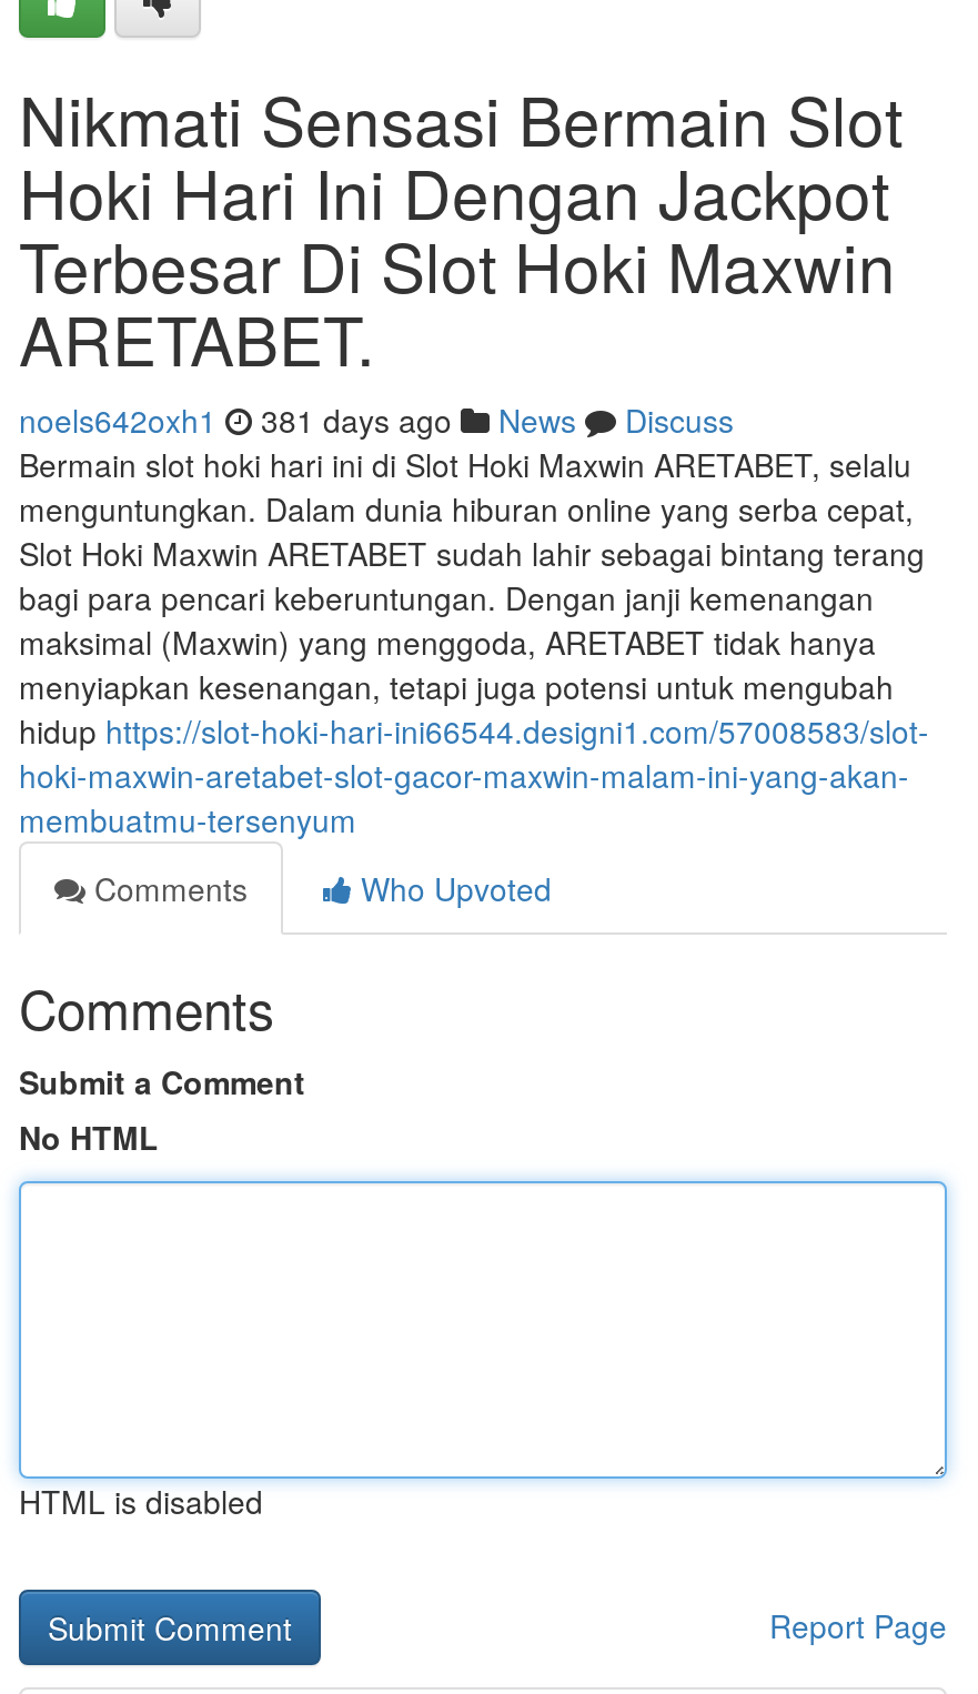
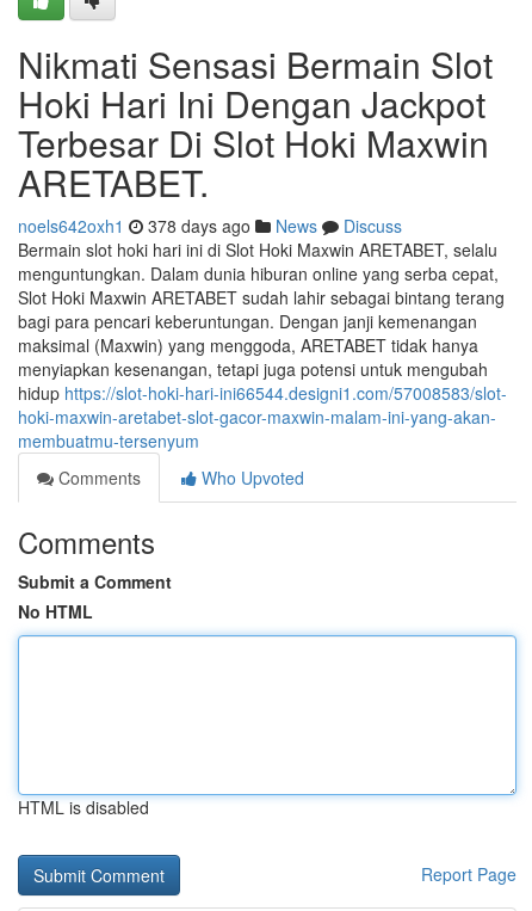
- noels642oxh1 381 days ago News Discuss
+ noels642oxh1 378 days ago News Discuss
